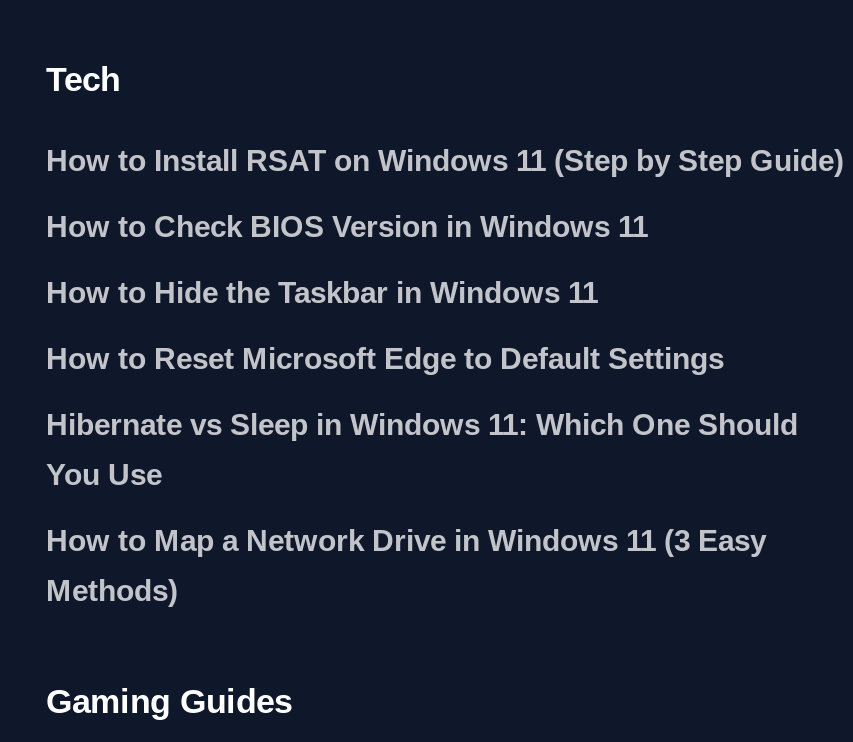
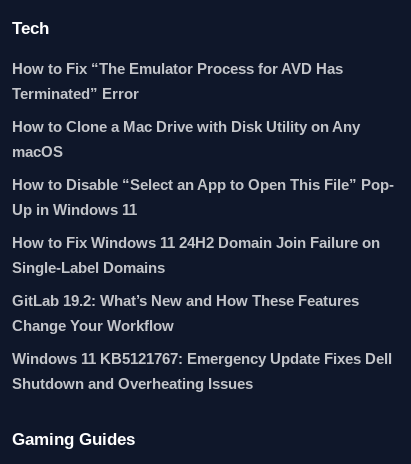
- How to Install RSAT on Windows 11 (Step by Step Guide)
- How to Check BIOS Version in Windows 11
- How to Hide the Taskbar in Windows 11
- How to Reset Microsoft Edge to Default Settings
- Hibernate vs Sleep in Windows 11: Which One Should
- You Use
- How to Map a Network Drive in Windows 11 (3 Easy
- Methods)
+ How to Fix “The Emulator Process for AVD Has
+ Terminated” Error
+ How to Clone a Mac Drive with Disk Utility on Any
+ macOS
+ How to Disable “Select an App to Open This File” Pop-
+ Up in Windows 11
+ How to Fix Windows 11 24H2 Domain Join Failure on
+ Single-Label Domains
+ GitLab 19.2: What’s New and How These Features
+ Change Your Workflow
+ Windows 11 KB5121767: Emergency Update Fixes Dell
+ Shutdown and Overheating Issues
